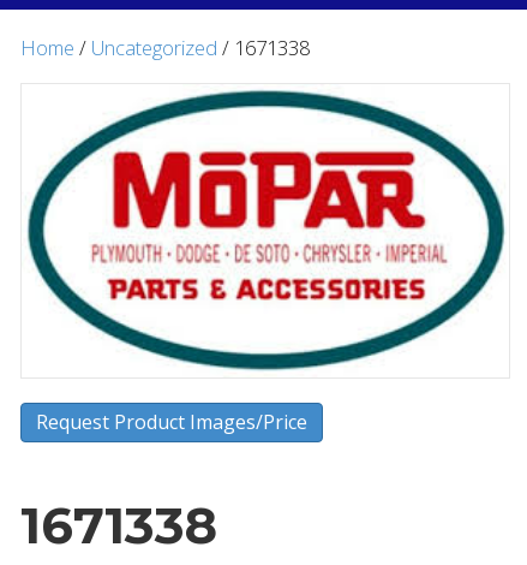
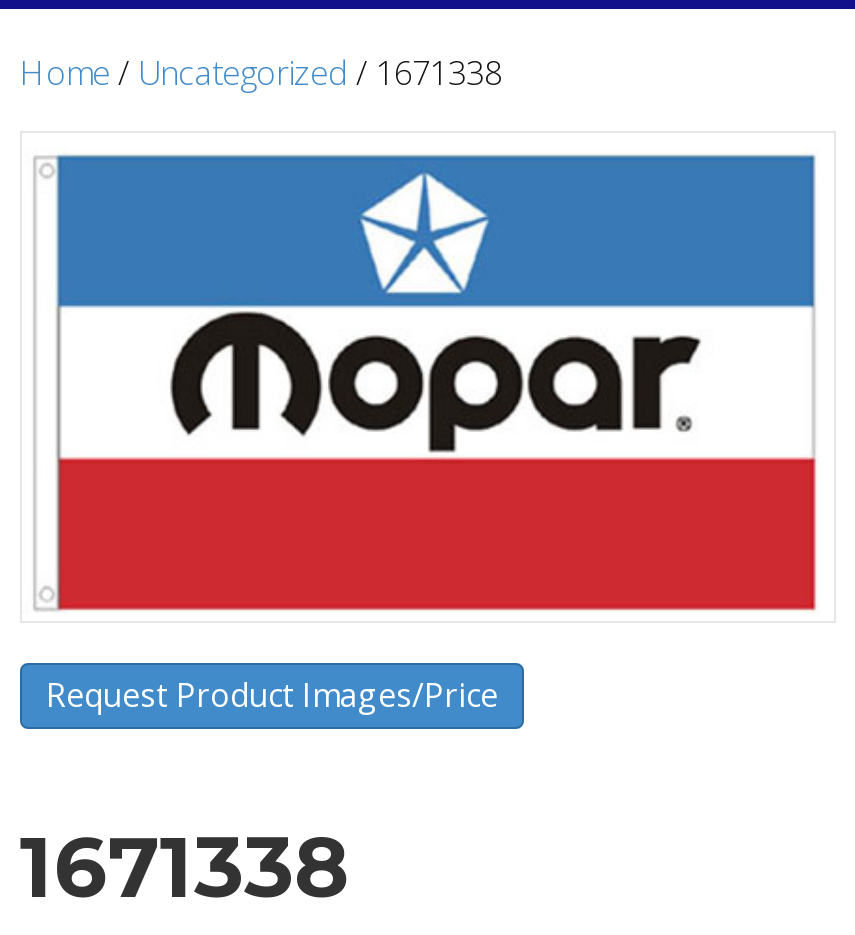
- [image]
+ [image]
